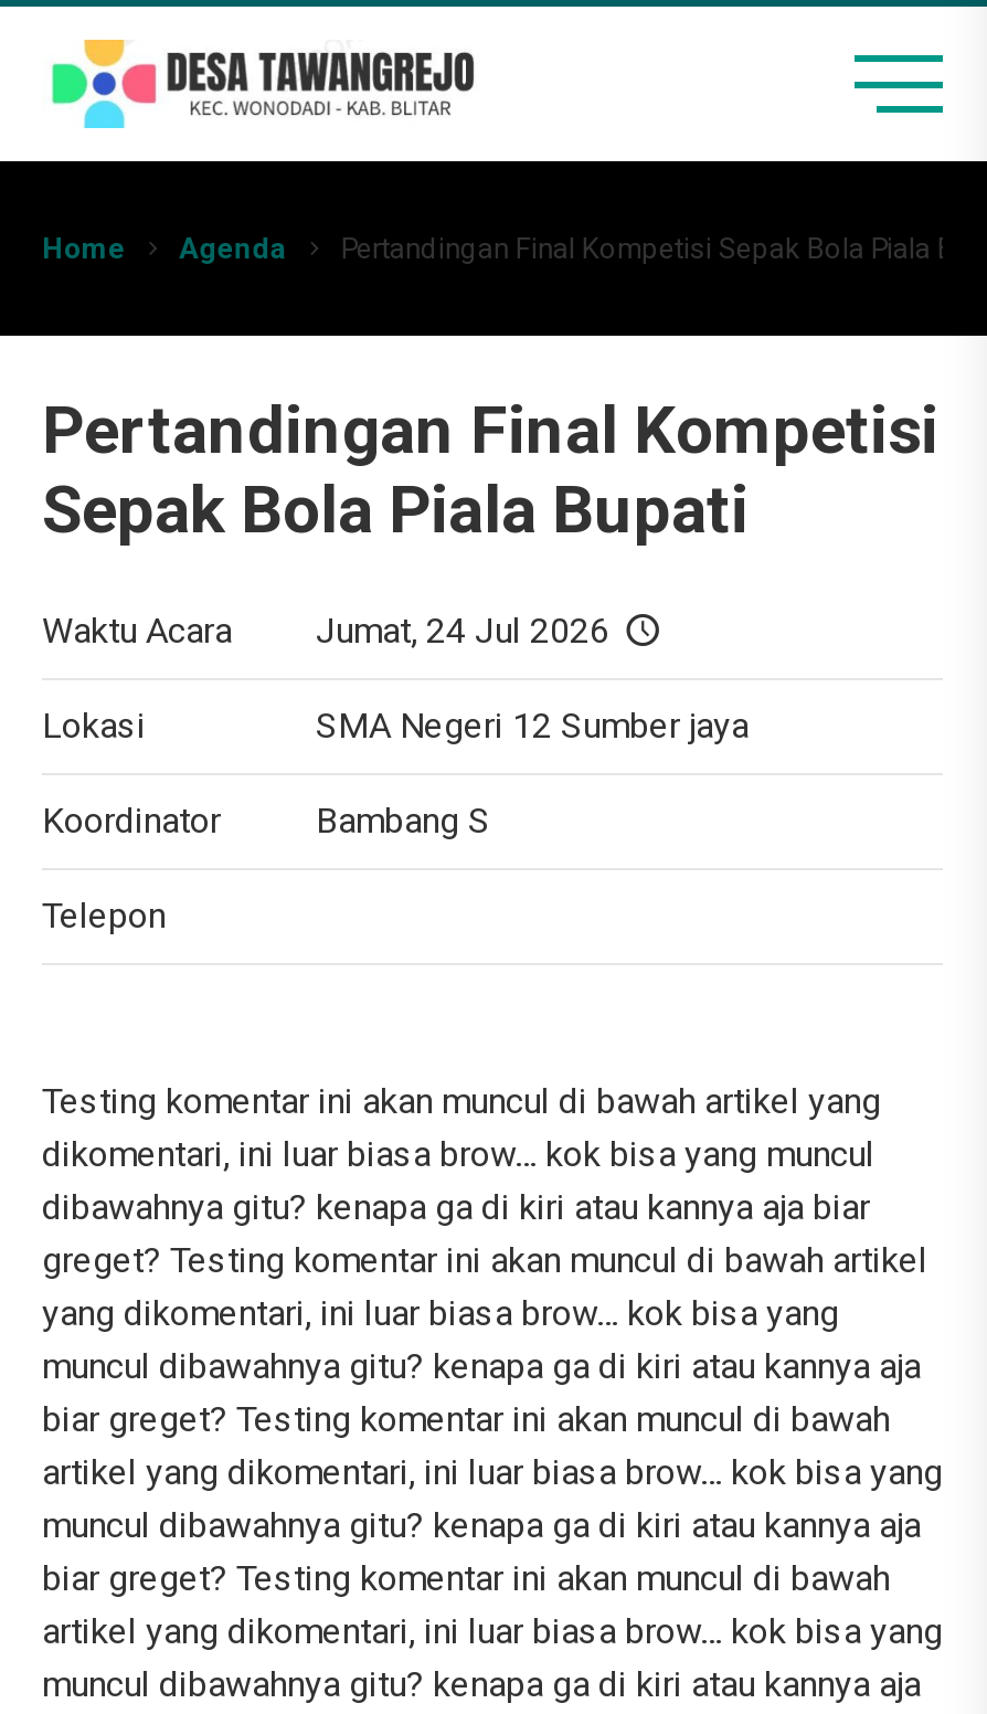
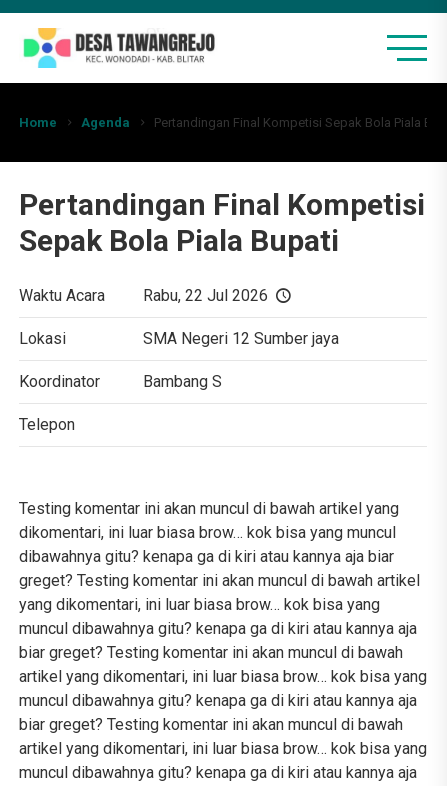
- Waktu Acara Jumat, 24 Jul 2026
+ Waktu Acara Rabu, 22 Jul 2026
